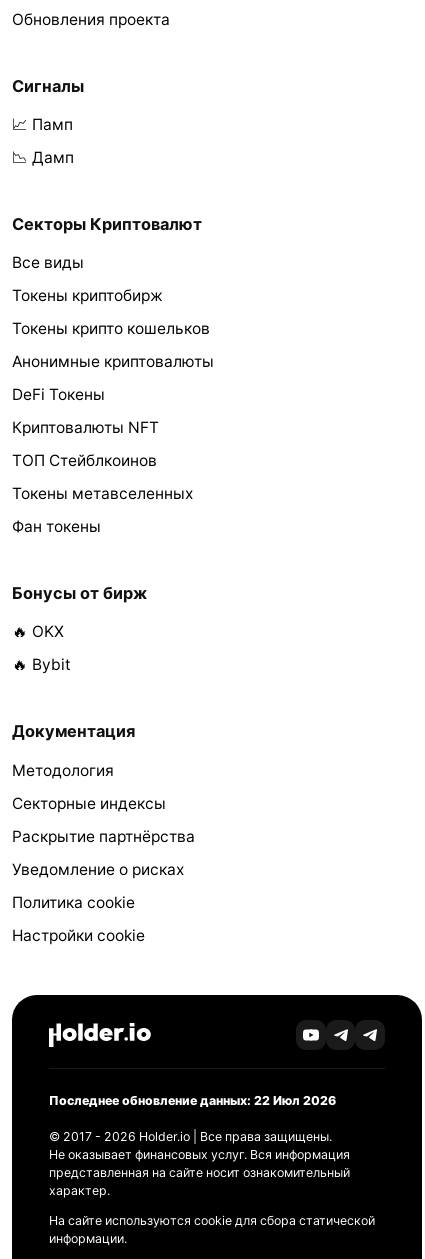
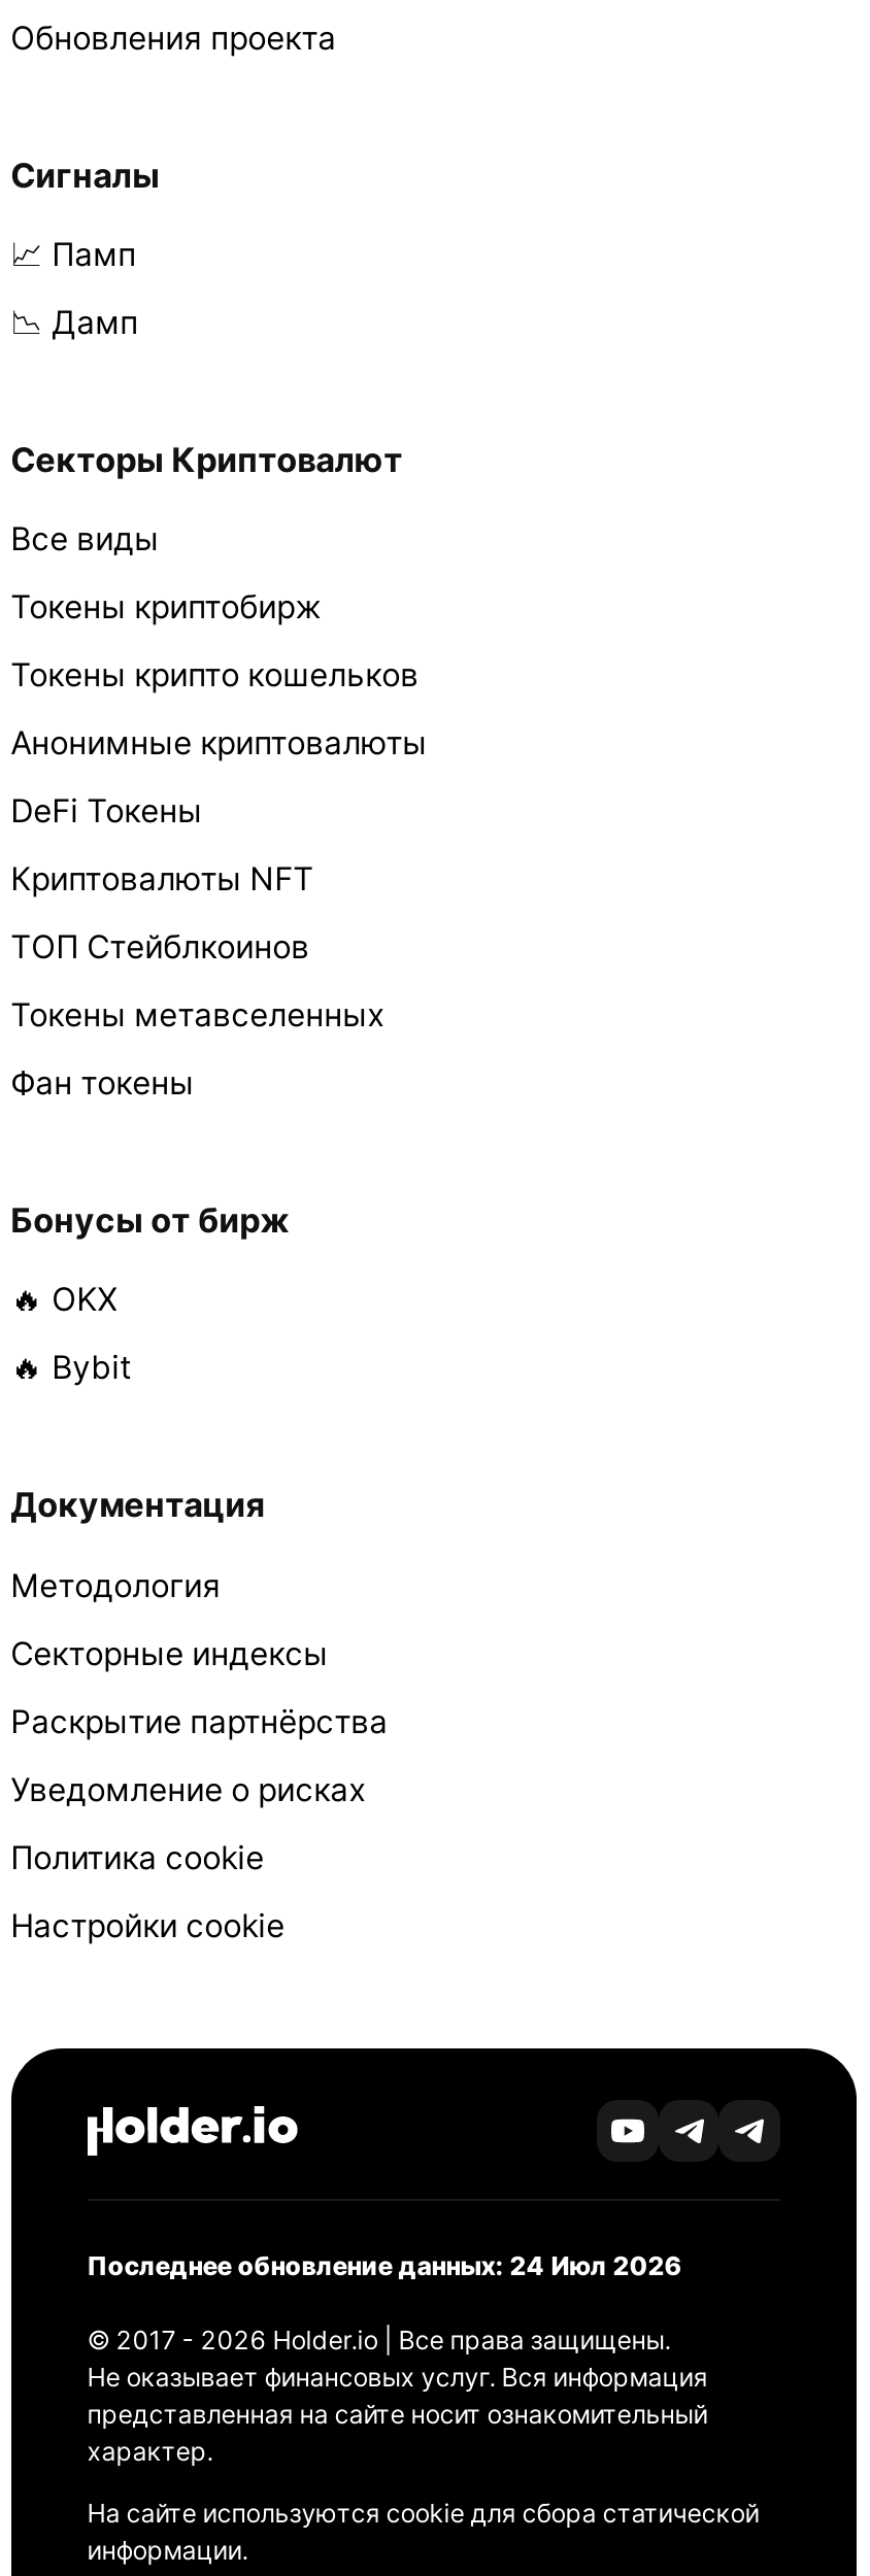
- Последнее обновление данных: 22 Июл 2026
+ Последнее обновление данных: 24 Июл 2026
